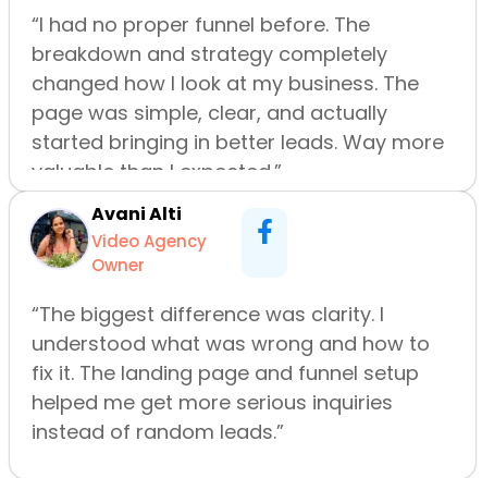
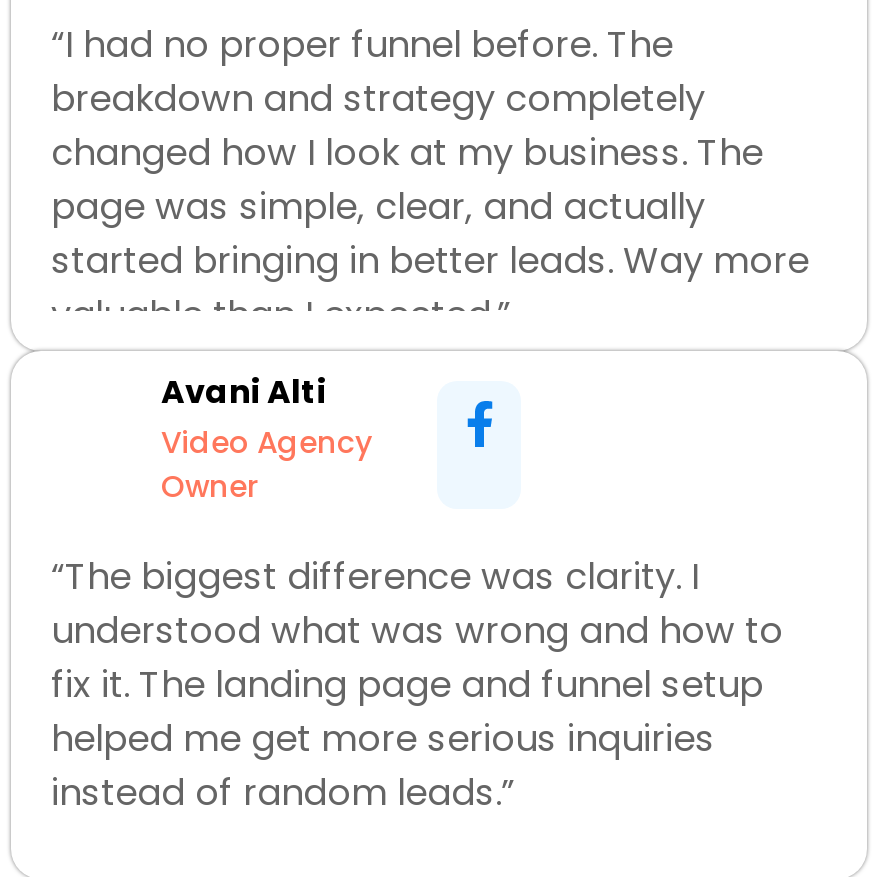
- [image]
